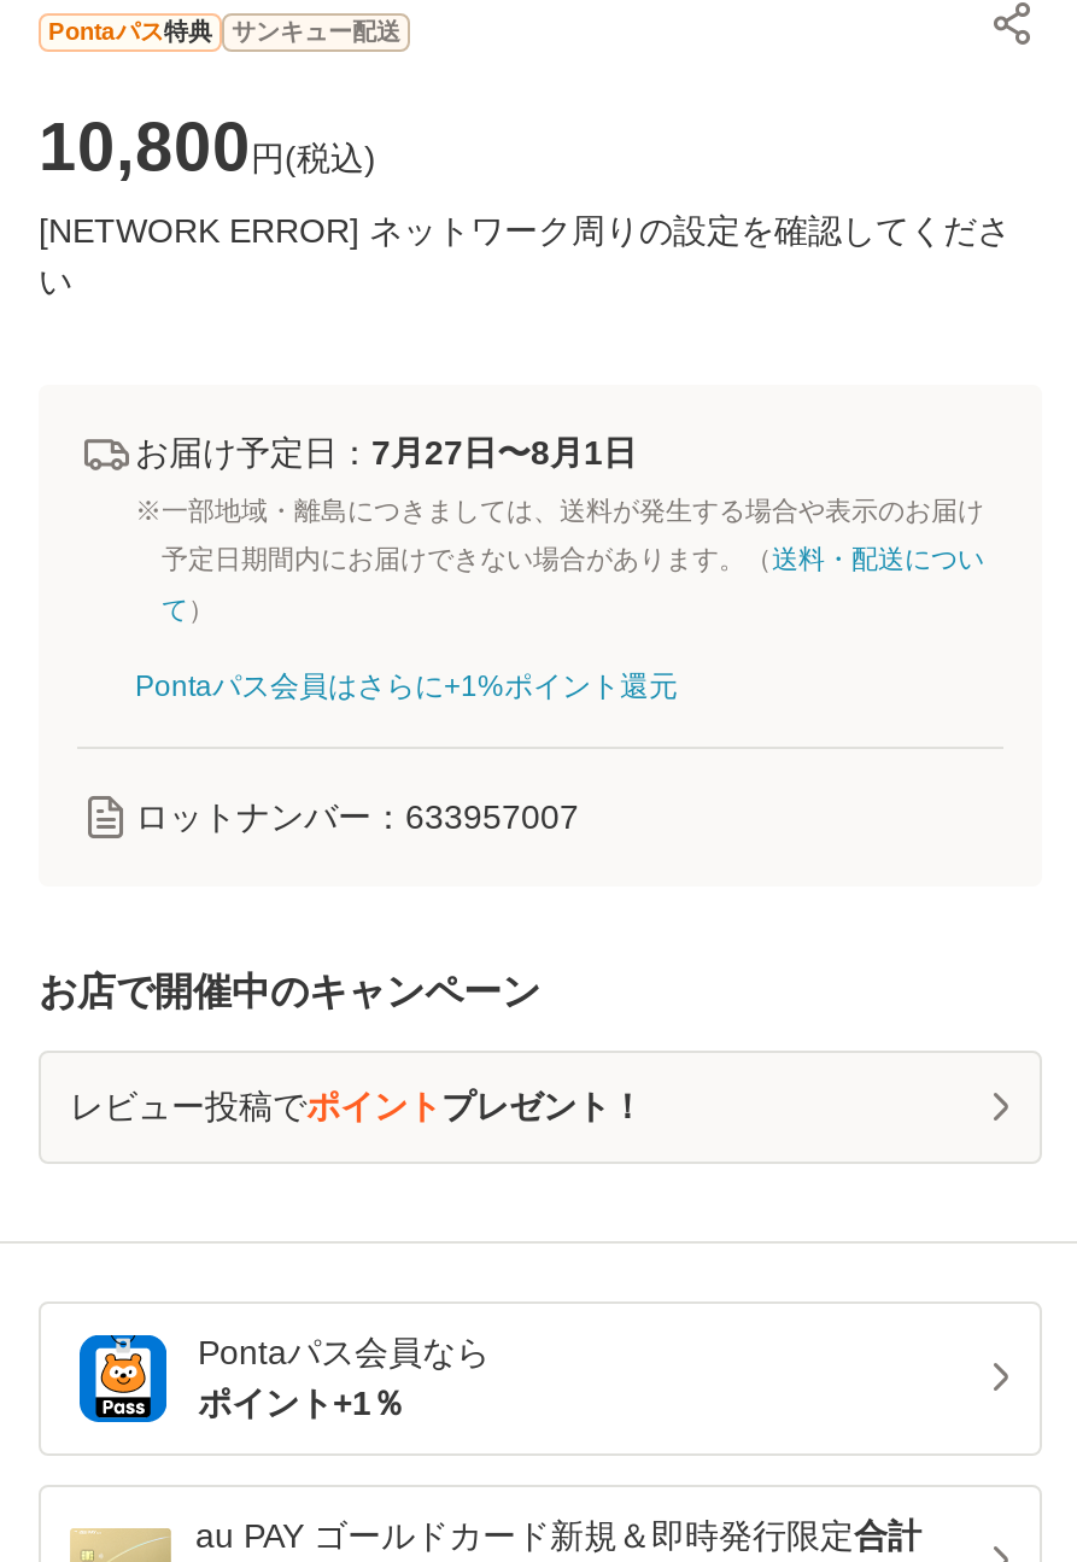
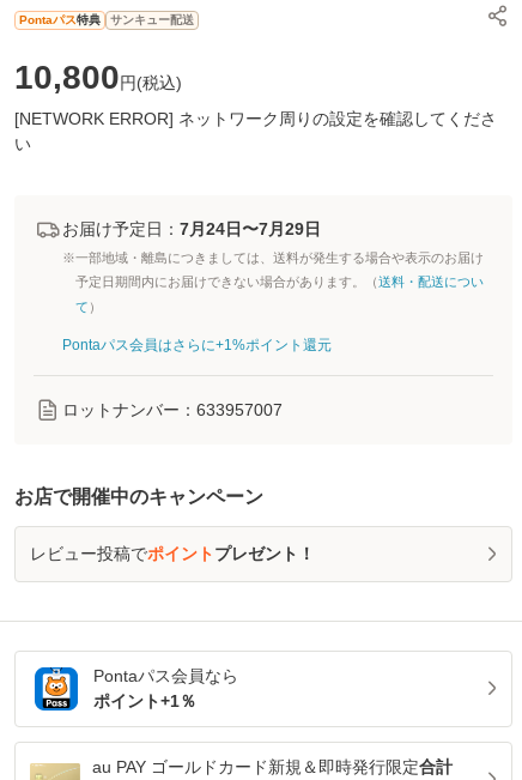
- お届け予定日：7月27日〜8月1日
+ お届け予定日：7月24日〜7月29日
